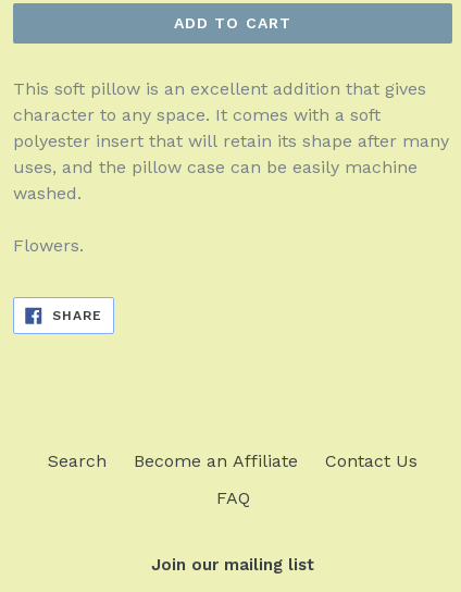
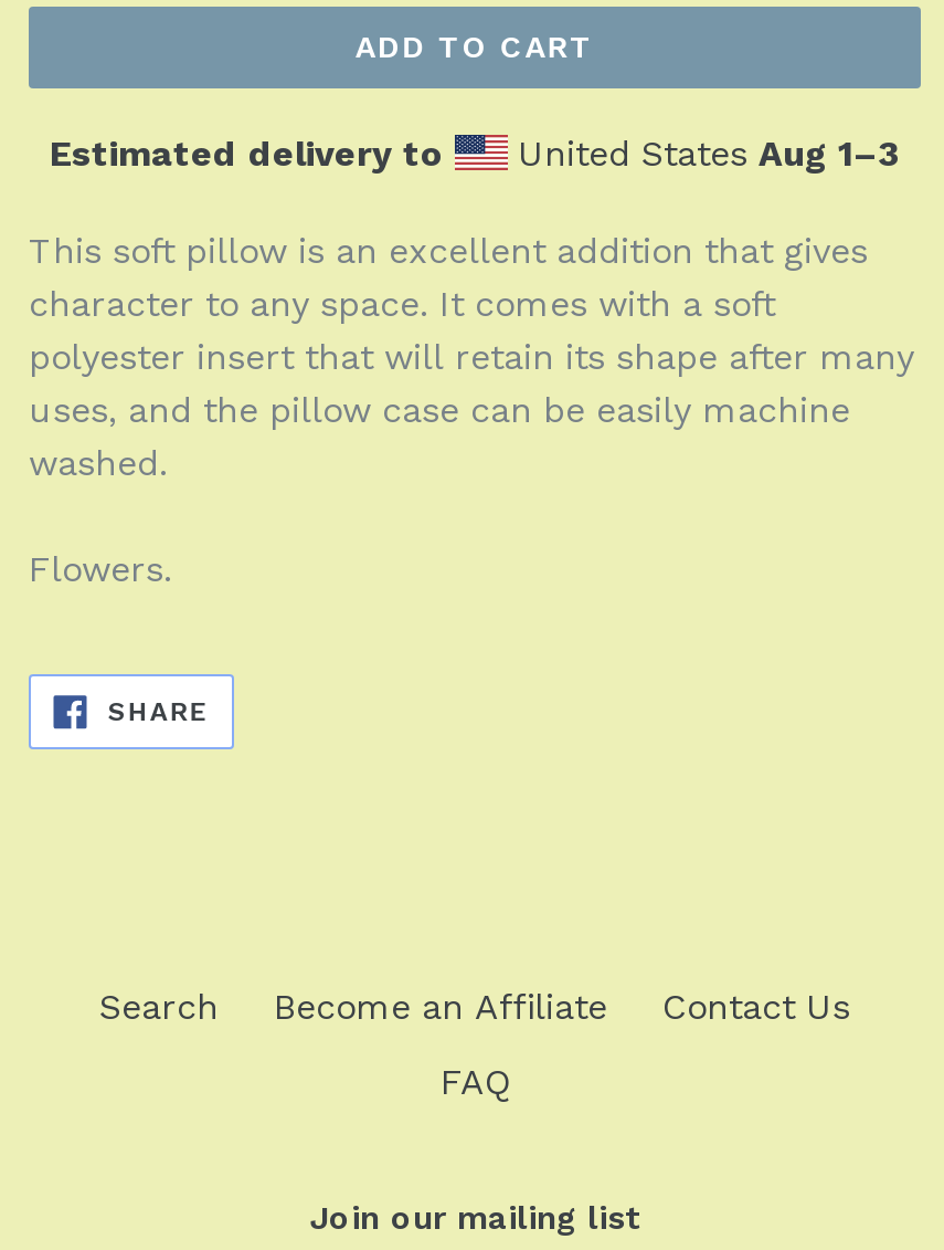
+ Estimated delivery to
+ United States Aug 1–3
